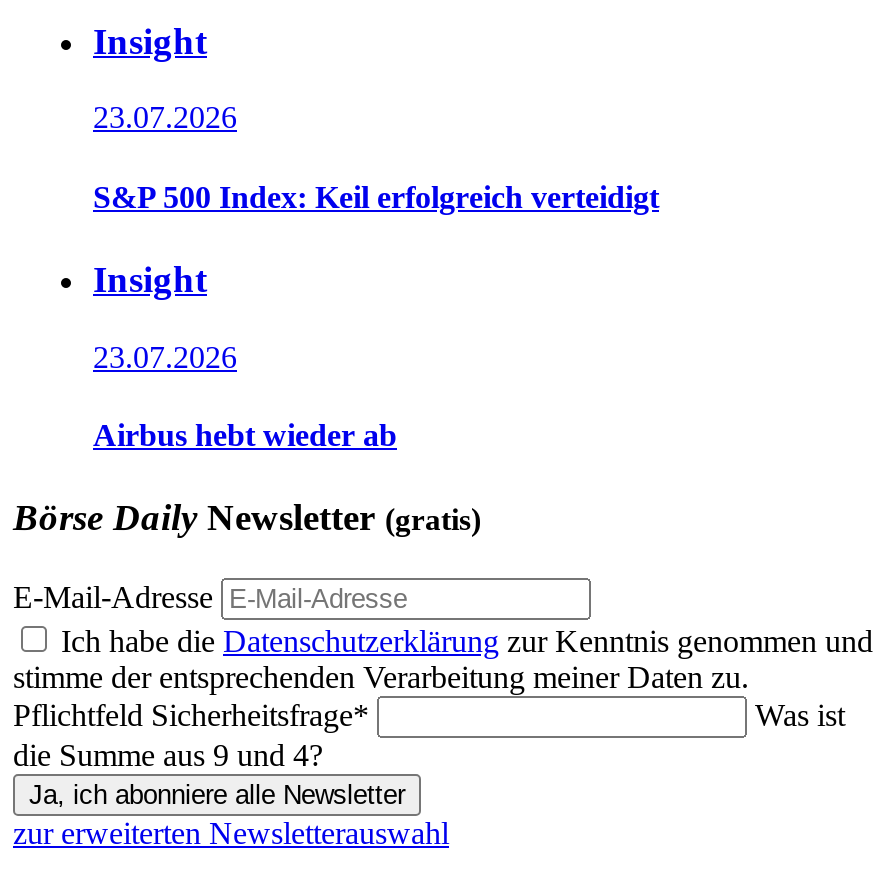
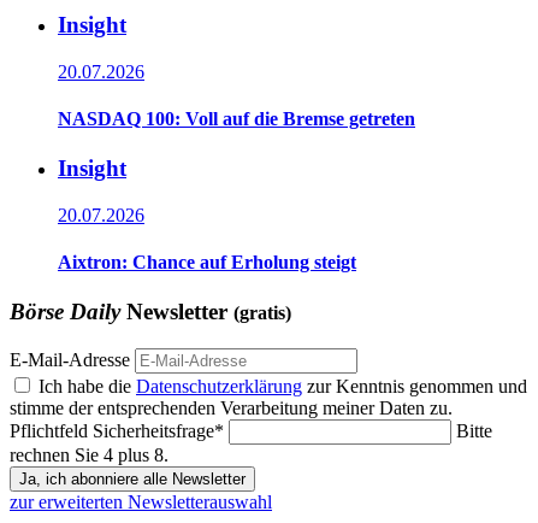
- 23.07.2026
+ 20.07.2026

- S&P 500 Index: Keil erfolgreich verteidigt
+ NASDAQ 100: Voll auf die Bremse getreten

- 23.07.2026
+ 20.07.2026

- Airbus hebt wieder ab
+ Aixtron: Chance auf Erholung steigt

- Was ist
- die Summe aus 9 und 4?
+ Bitte
+ rechnen Sie 4 plus 8.
